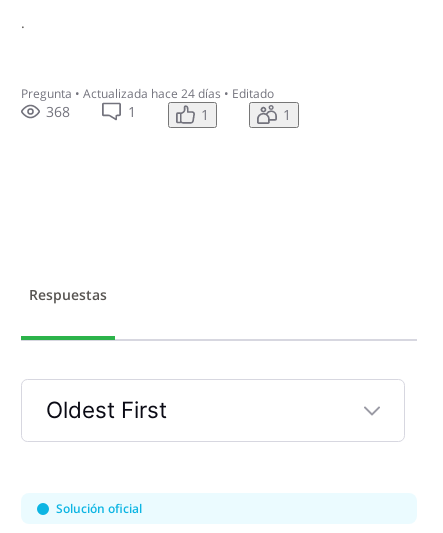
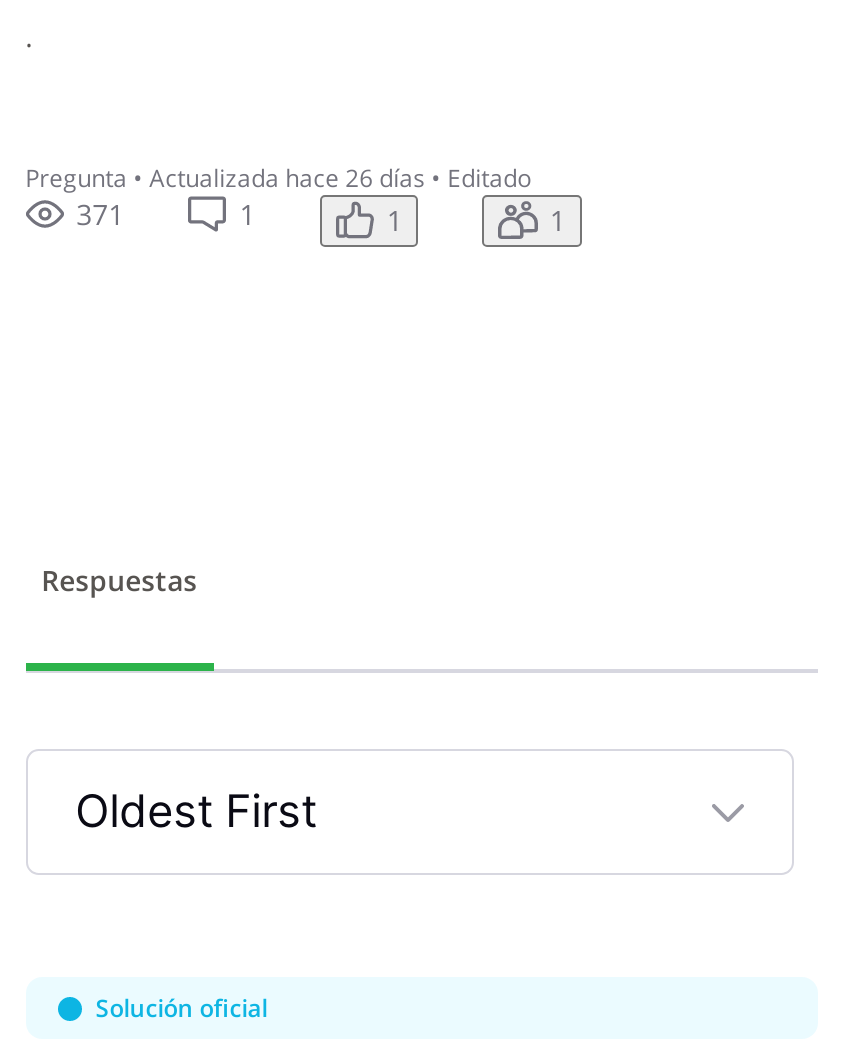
- Pregunta • Actualizada hace 24 días • Editado
+ Pregunta • Actualizada hace 26 días • Editado

- 368
+ 371
